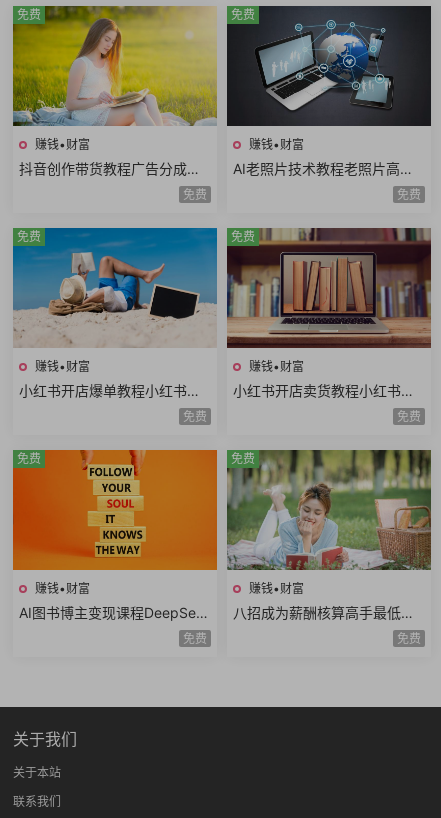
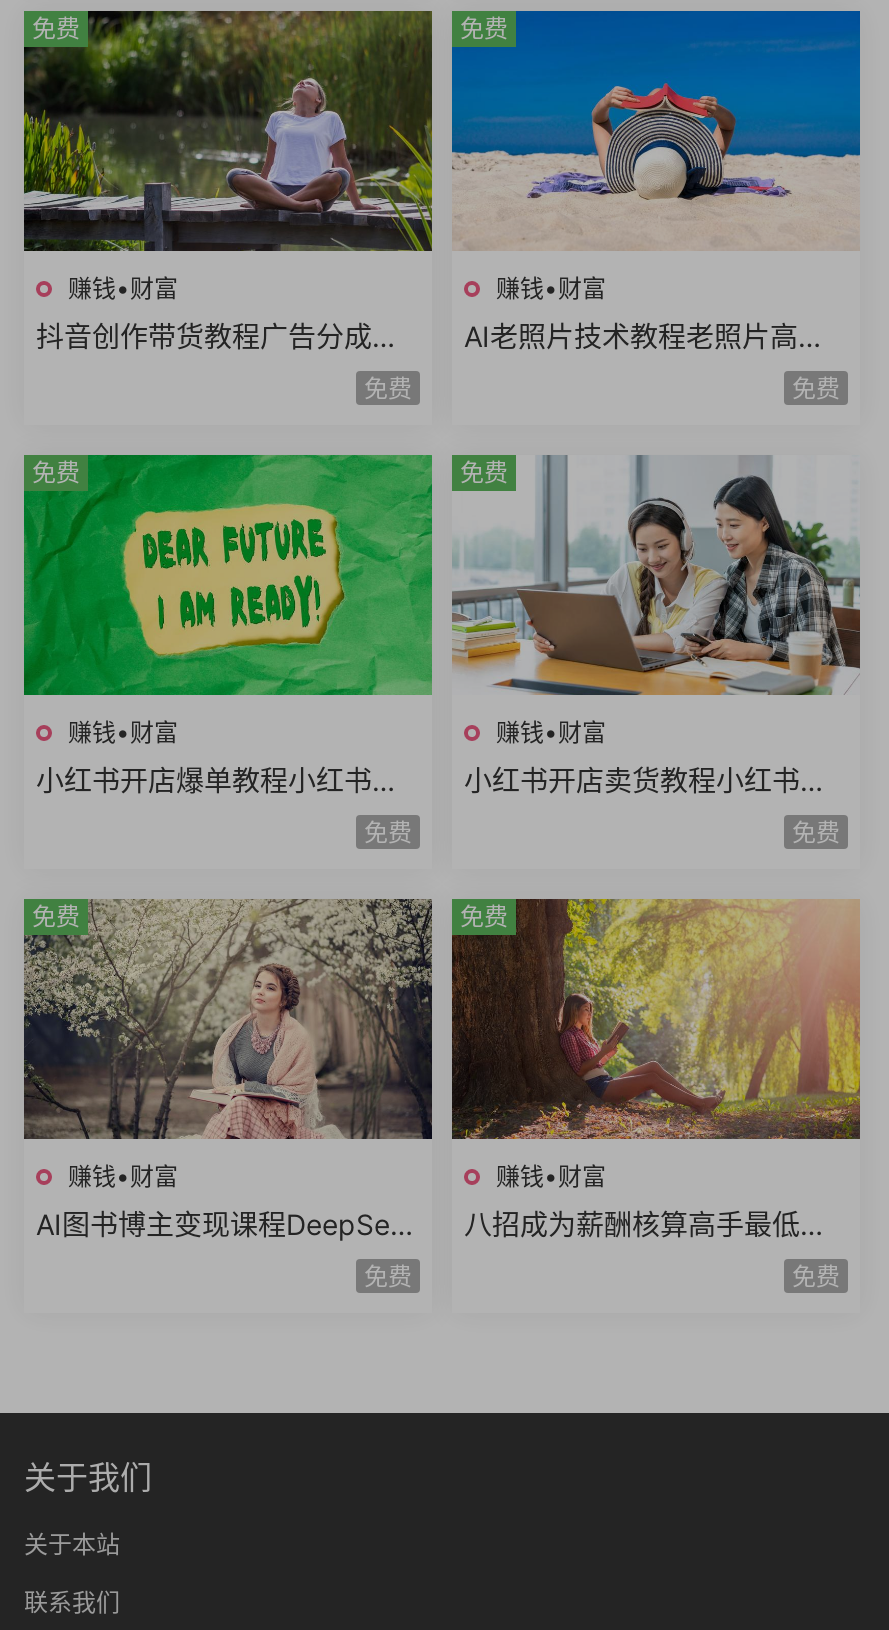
- [image]
+ [image]

- [image]
+ [image]

- [image]
+ [image]

- [image]
+ [image]

- [image]
+ [image]

- [image]
+ [image]
